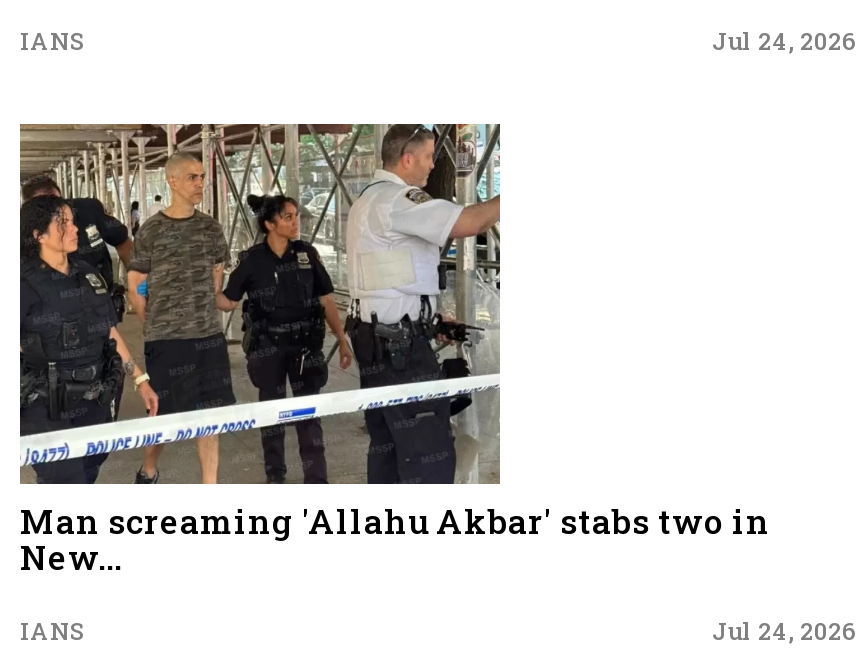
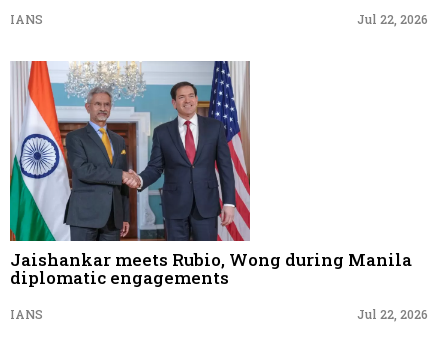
- Jul 24, 2026
+ Jul 22, 2026

- [image]
- Man screaming 'Allahu Akbar' stabs two in
- New...
+ [image]
+ Jaishankar meets Rubio, Wong during Manila
+ diplomatic engagements

- Jul 24, 2026
+ Jul 22, 2026
